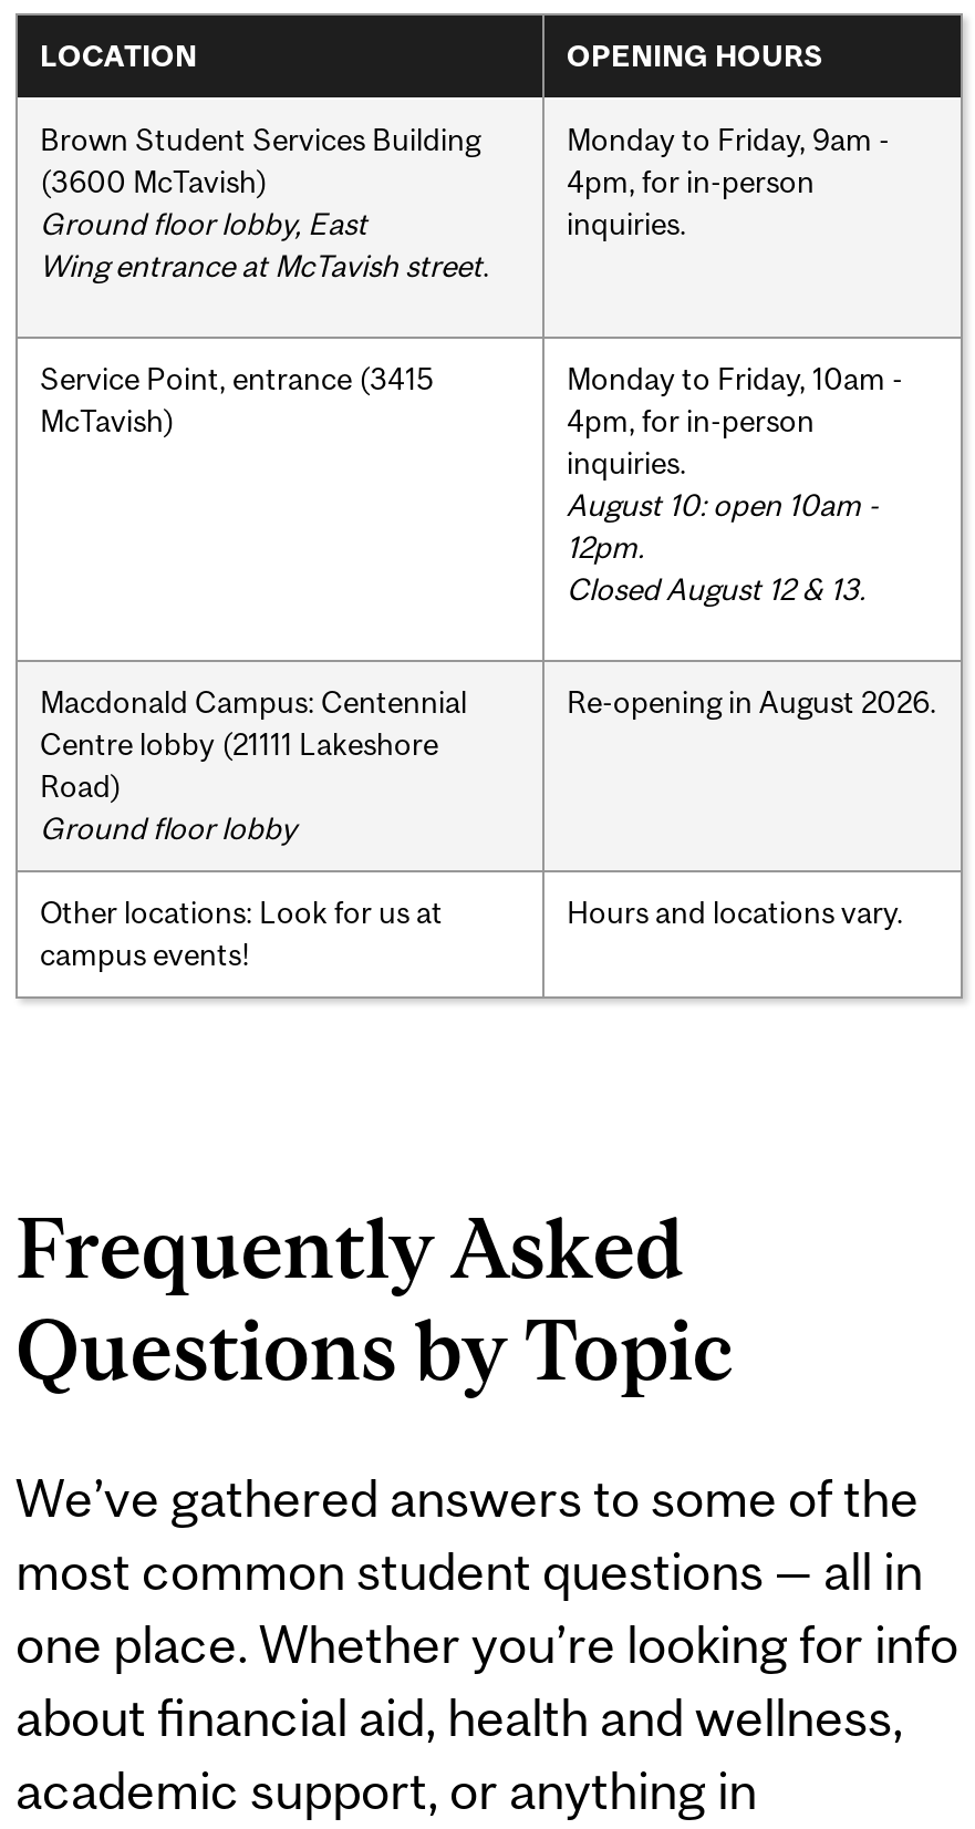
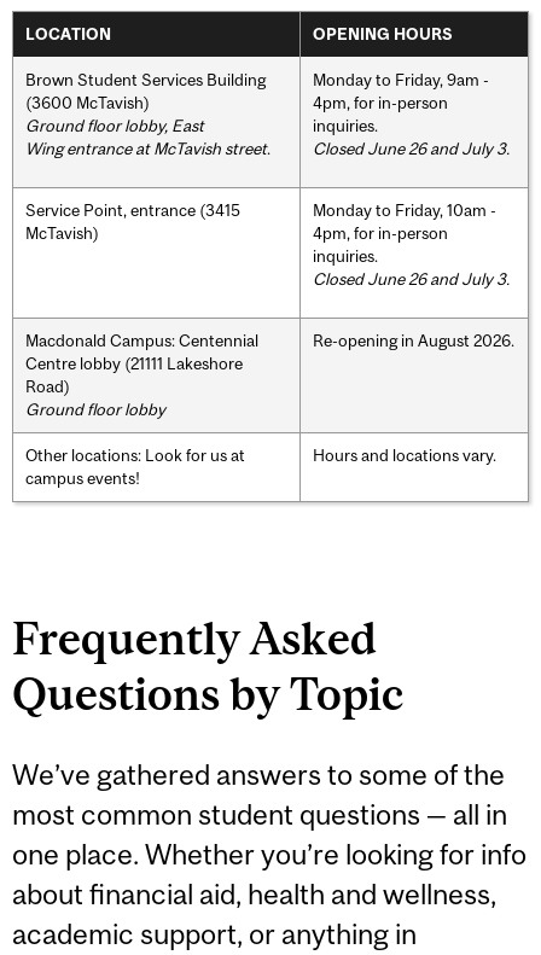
+ Closed June 26 and July 3.

- August 10: open 10am -
- 12pm.
- Closed August 12 & 13.
+ Closed June 26 and July 3.
